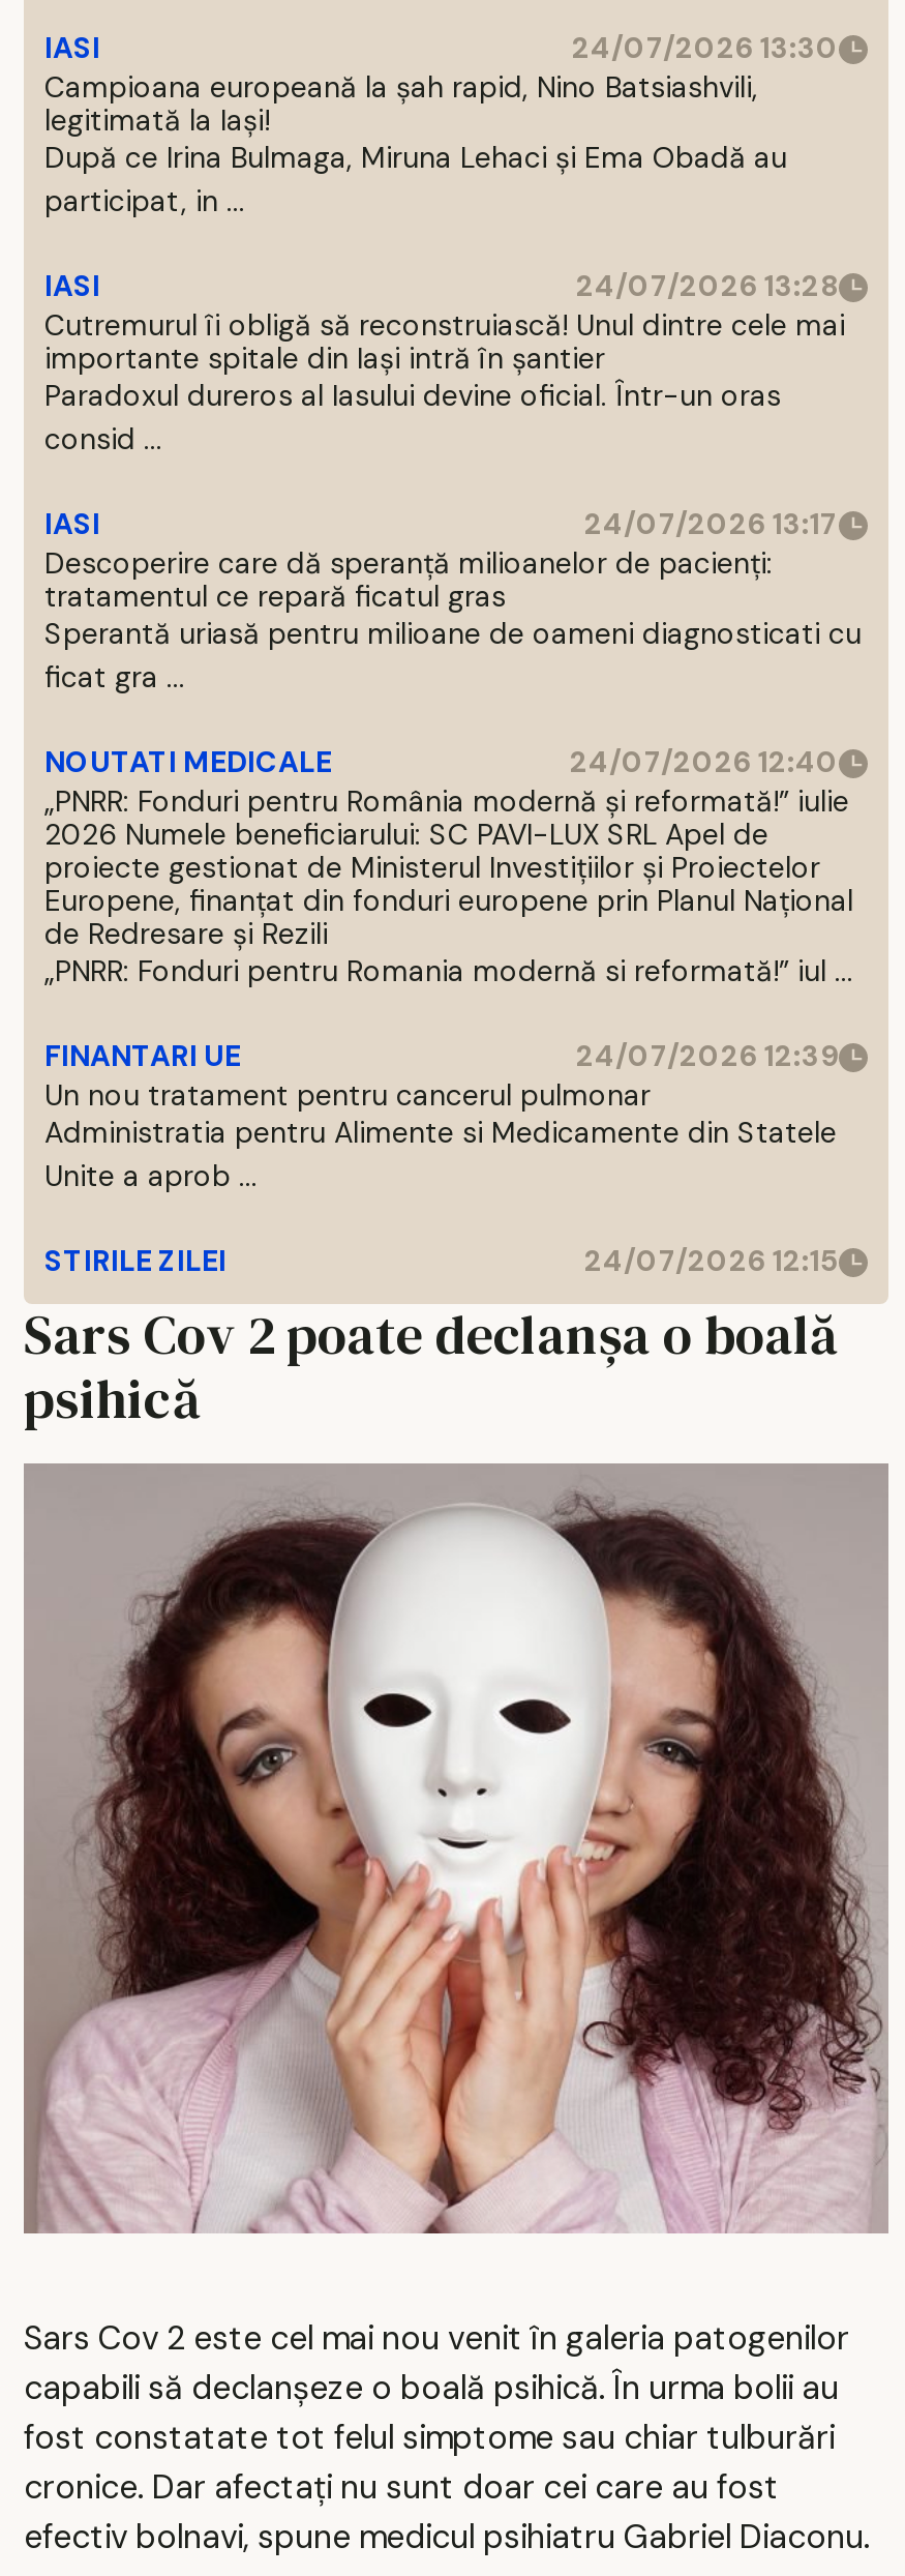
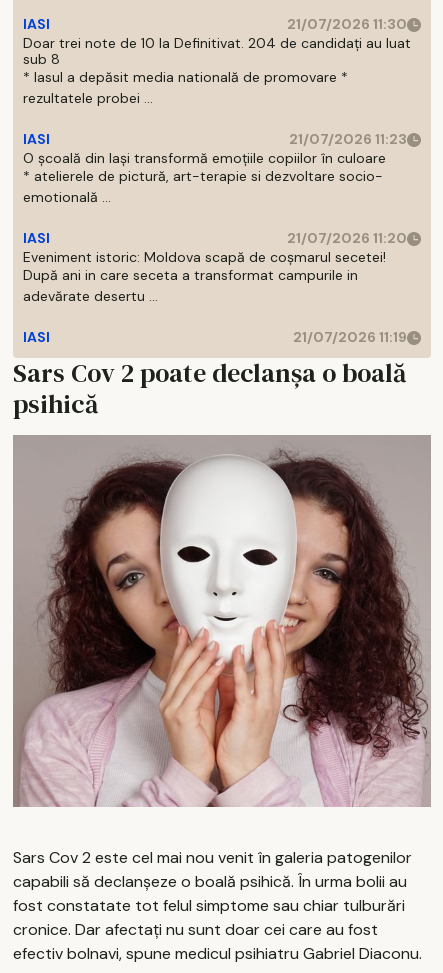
- 24/07/2026 13:30
- Campioana europeană la şah rapid, Nino Batsiashvili,
- legitimată la Iași!
- După ce Irina Bulmaga, Miruna Lehaci şi Ema Obadă au
- participat, in ...
+ 21/07/2026 11:30
+ Doar trei note de 10 la Definitivat. 204 de candidați au luat
+ sub 8
+ * Iasul a depăsit media natională de promovare *
+ rezultatele probei ...

- 24/07/2026 13:28
- Cutremurul îi obligă să reconstruiască! Unul dintre cele mai
- importante spitale din Iași intră în șantier
- Paradoxul dureros al Iasului devine oficial. Într-un oras
- consid ...
+ 21/07/2026 11:23
+ O școală din Iași transformă emoțiile copiilor în culoare
+ * atelierele de pictură, art-terapie si dezvoltare socio-
+ emotională ...

- 24/07/2026 13:17
- Descoperire care dă speranță milioanelor de pacienți:
- tratamentul ce repară ficatul gras
- Sperantă uriasă pentru milioane de oameni diagnosticati cu
- ficat gra ...
- NOUTATI MEDICALE
- 24/07/2026 12:40
- „PNRR: Fonduri pentru România modernă și reformată!” iulie
- 2026 Numele beneficiarului: SC PAVI-LUX SRL Apel de
- proiecte gestionat de Ministerul Investițiilor și Proiectelor
- Europene, finanțat din fonduri europene prin Planul Național
- de Redresare și Rezili
- „PNRR: Fonduri pentru Romania modernă si reformată!” iul ...
- FINANTARI UE
- 24/07/2026 12:39
- Un nou tratament pentru cancerul pulmonar
- Administratia pentru Alimente si Medicamente din Statele
- Unite a aprob ...
- STIRILE ZILEI
- 24/07/2026 12:15
+ 21/07/2026 11:20
+ Eveniment istoric: Moldova scapă de coșmarul secetei!
+ După ani in care seceta a transformat campurile in
+ adevărate desertu ...
+ IASI
+ 21/07/2026 11:19
